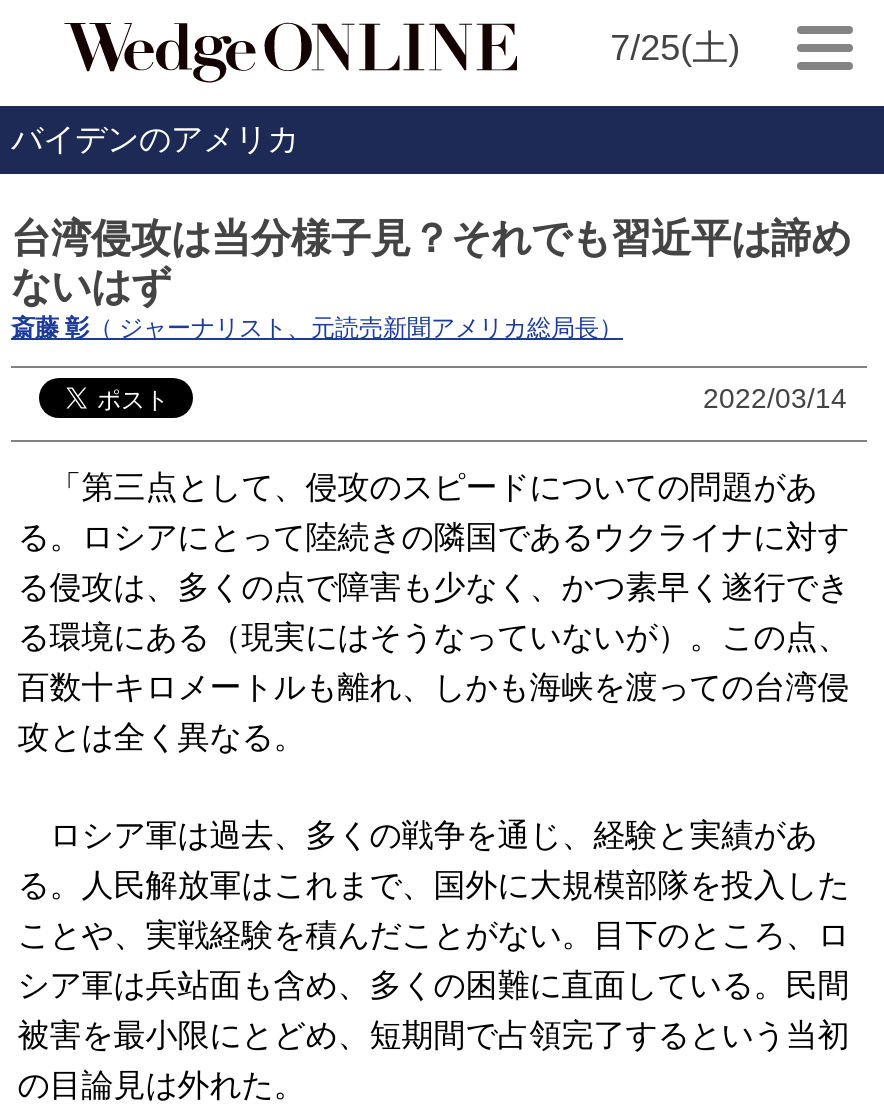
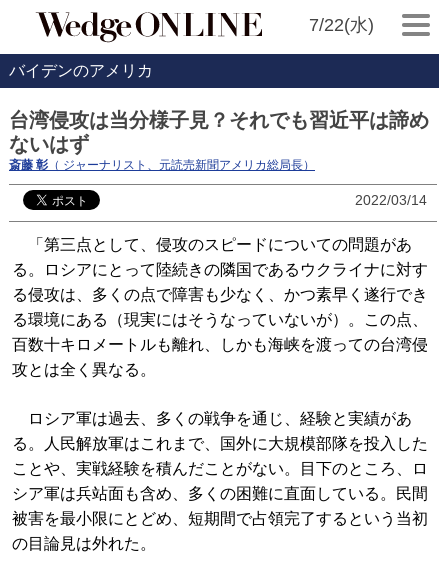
- 7/25(土)
+ 7/22(水)
